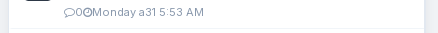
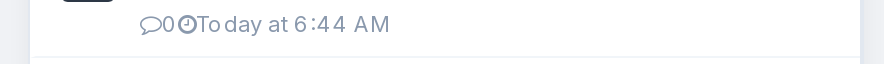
- 0 Monday a31 5:53 AM
+ 0 Today at 6:44 AM
